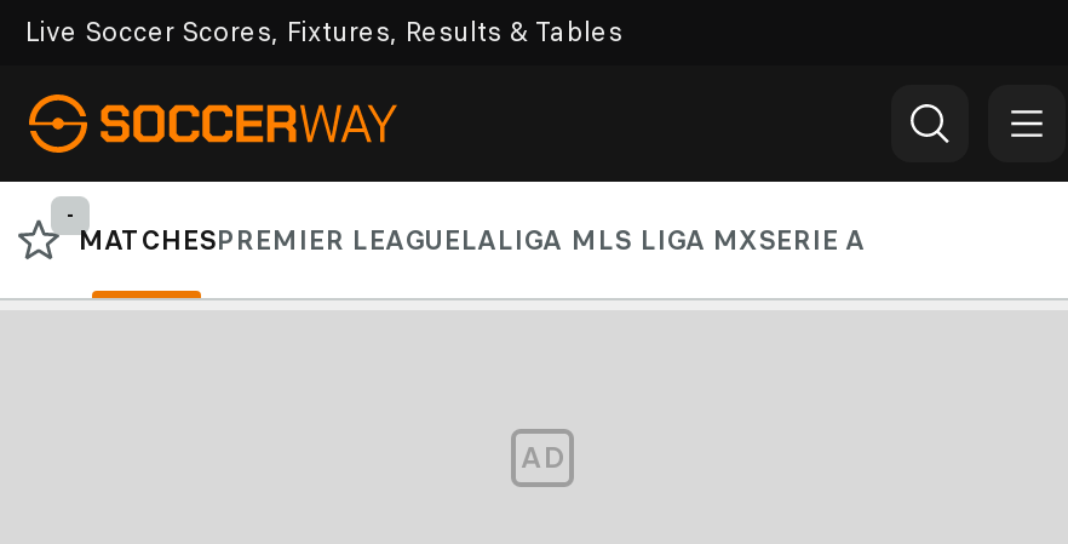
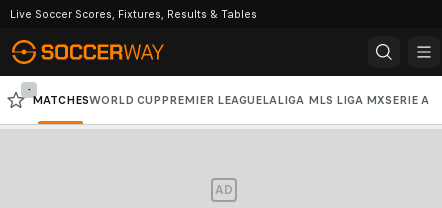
- MATCHESPREMIER LEAGUELALIGA MLS LIGA MXSERIE A
+ MATCHESWORLD CUP PREMIER LEAGUELALIGA MLS LIGA MXSERIE A
